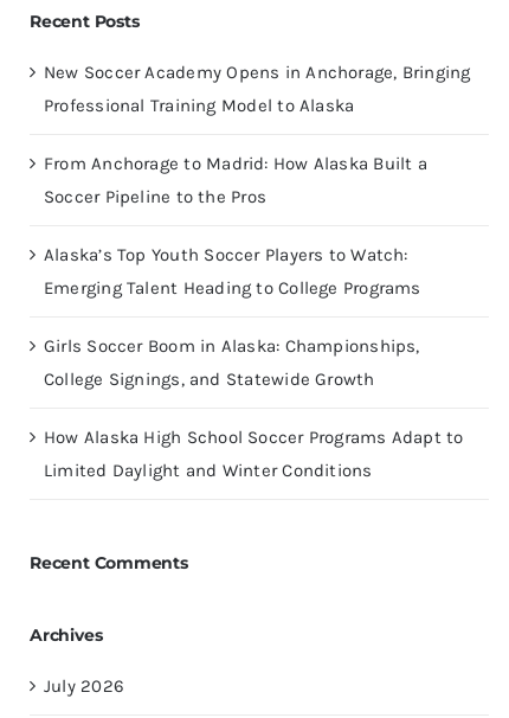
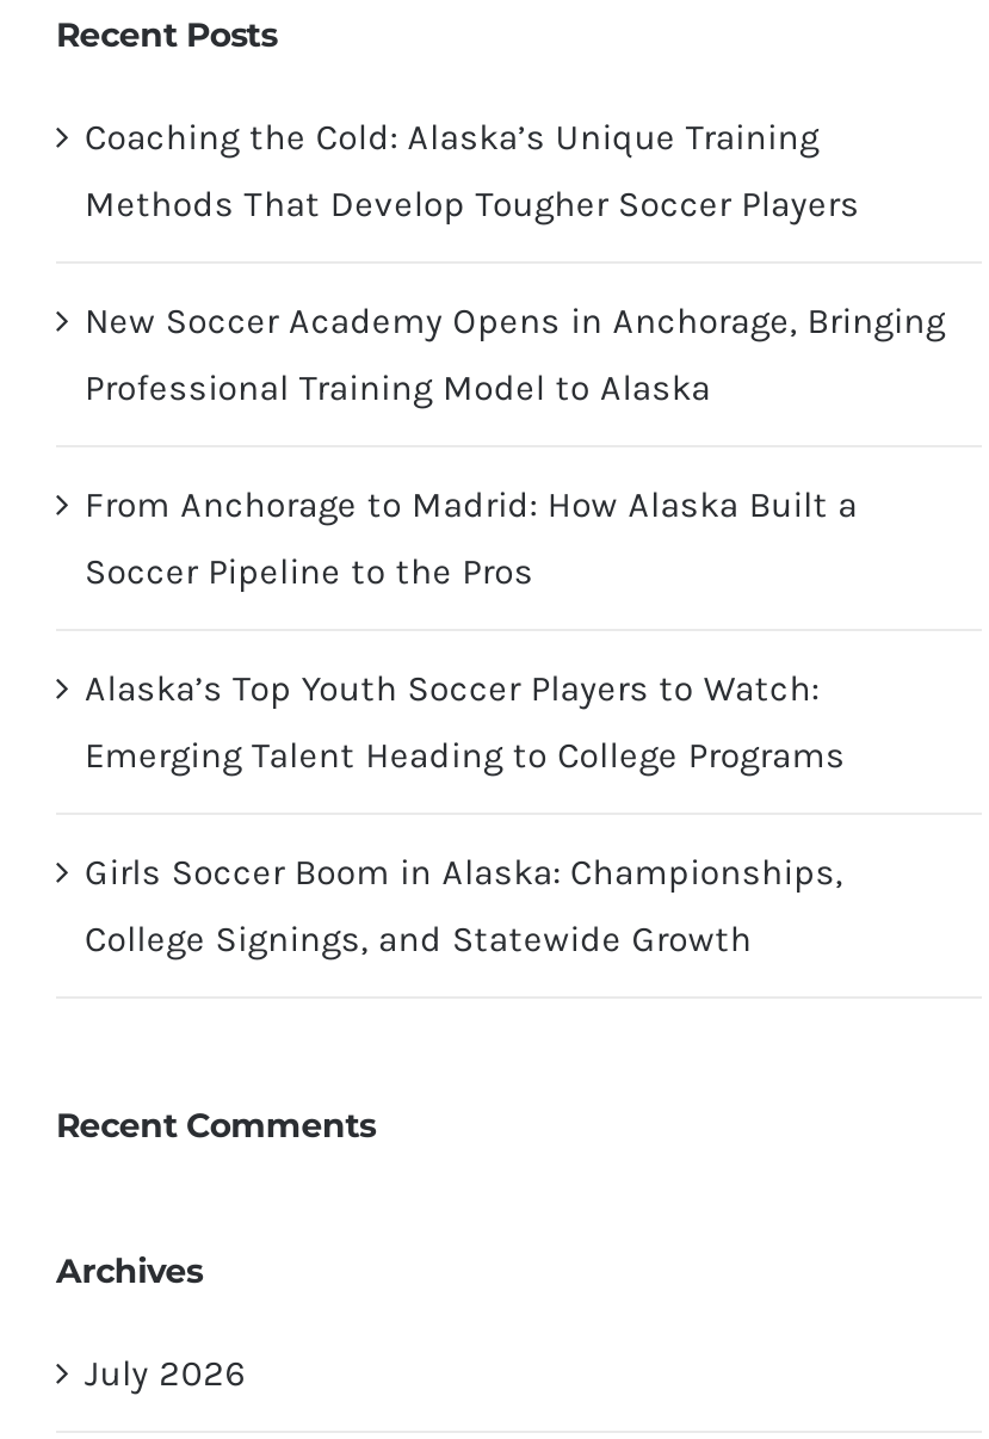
+ Coaching the Cold: Alaska’s Unique Training
+ Methods That Develop Tougher Soccer Players

moved down: New Soccer Academy Opens in Anchorage, Bringing | Professional Training Model to Alaska | From Anchorage to Madrid: How Alaska Built a | Soccer Pipeline to the Pros | Alaska’s Top Youth Soccer Players to Watch: | Emerging Talent Heading to College Programs | Girls Soccer Boom in Alaska: Championships, | College Signings, and Statewide Growth

- How Alaska High School Soccer Programs Adapt to
- Limited Daylight and Winter Conditions
